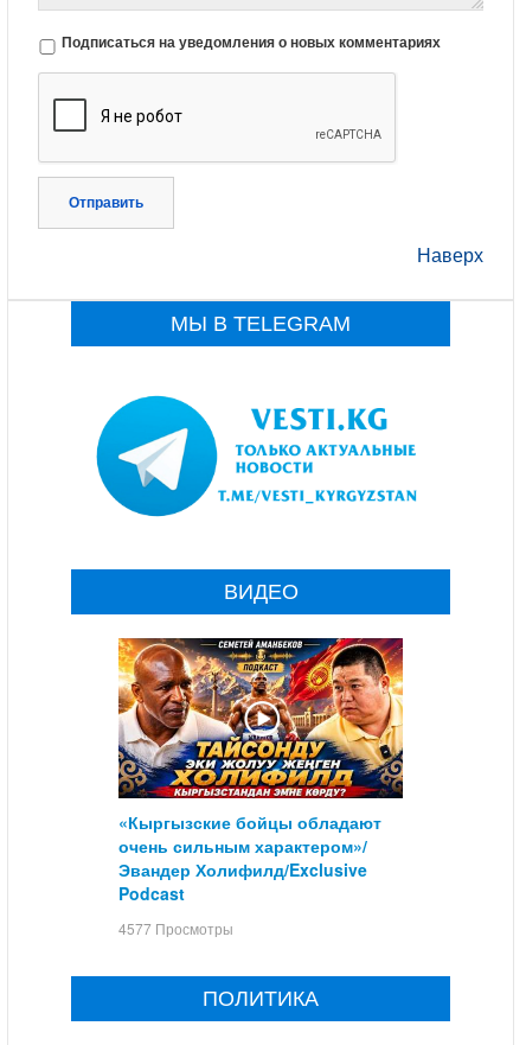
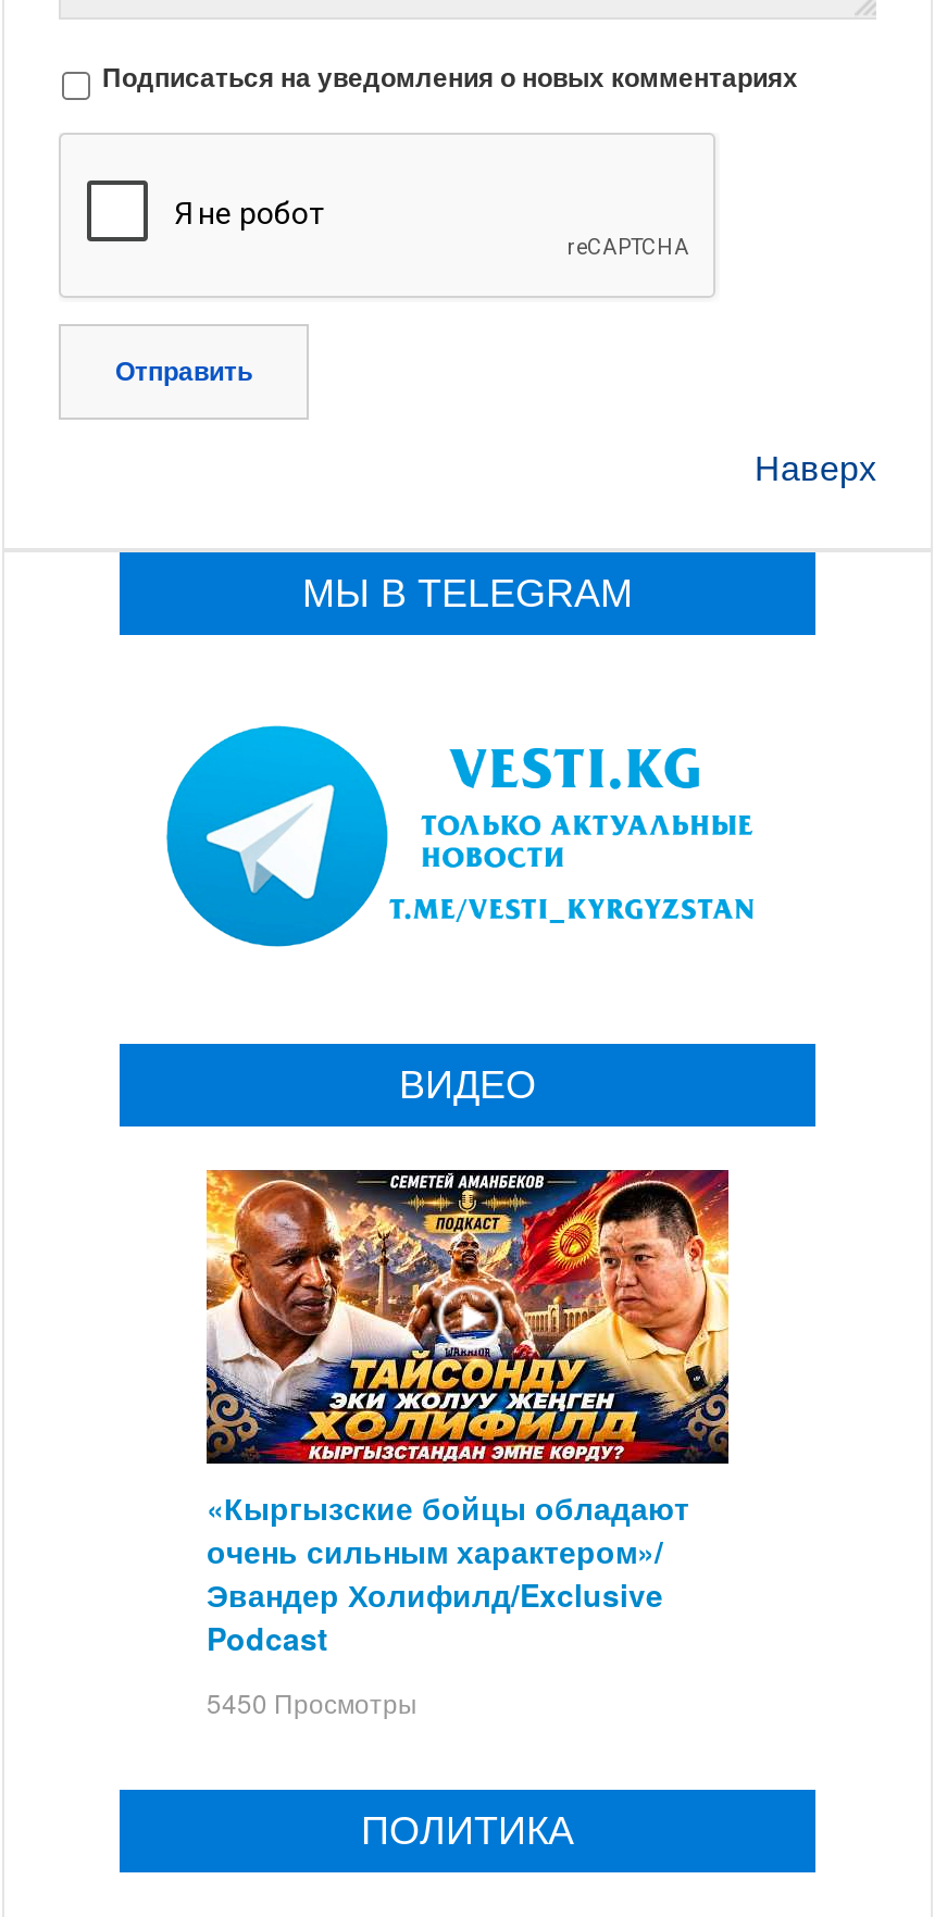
- 4577 Просмотры
+ 5450 Просмотры
